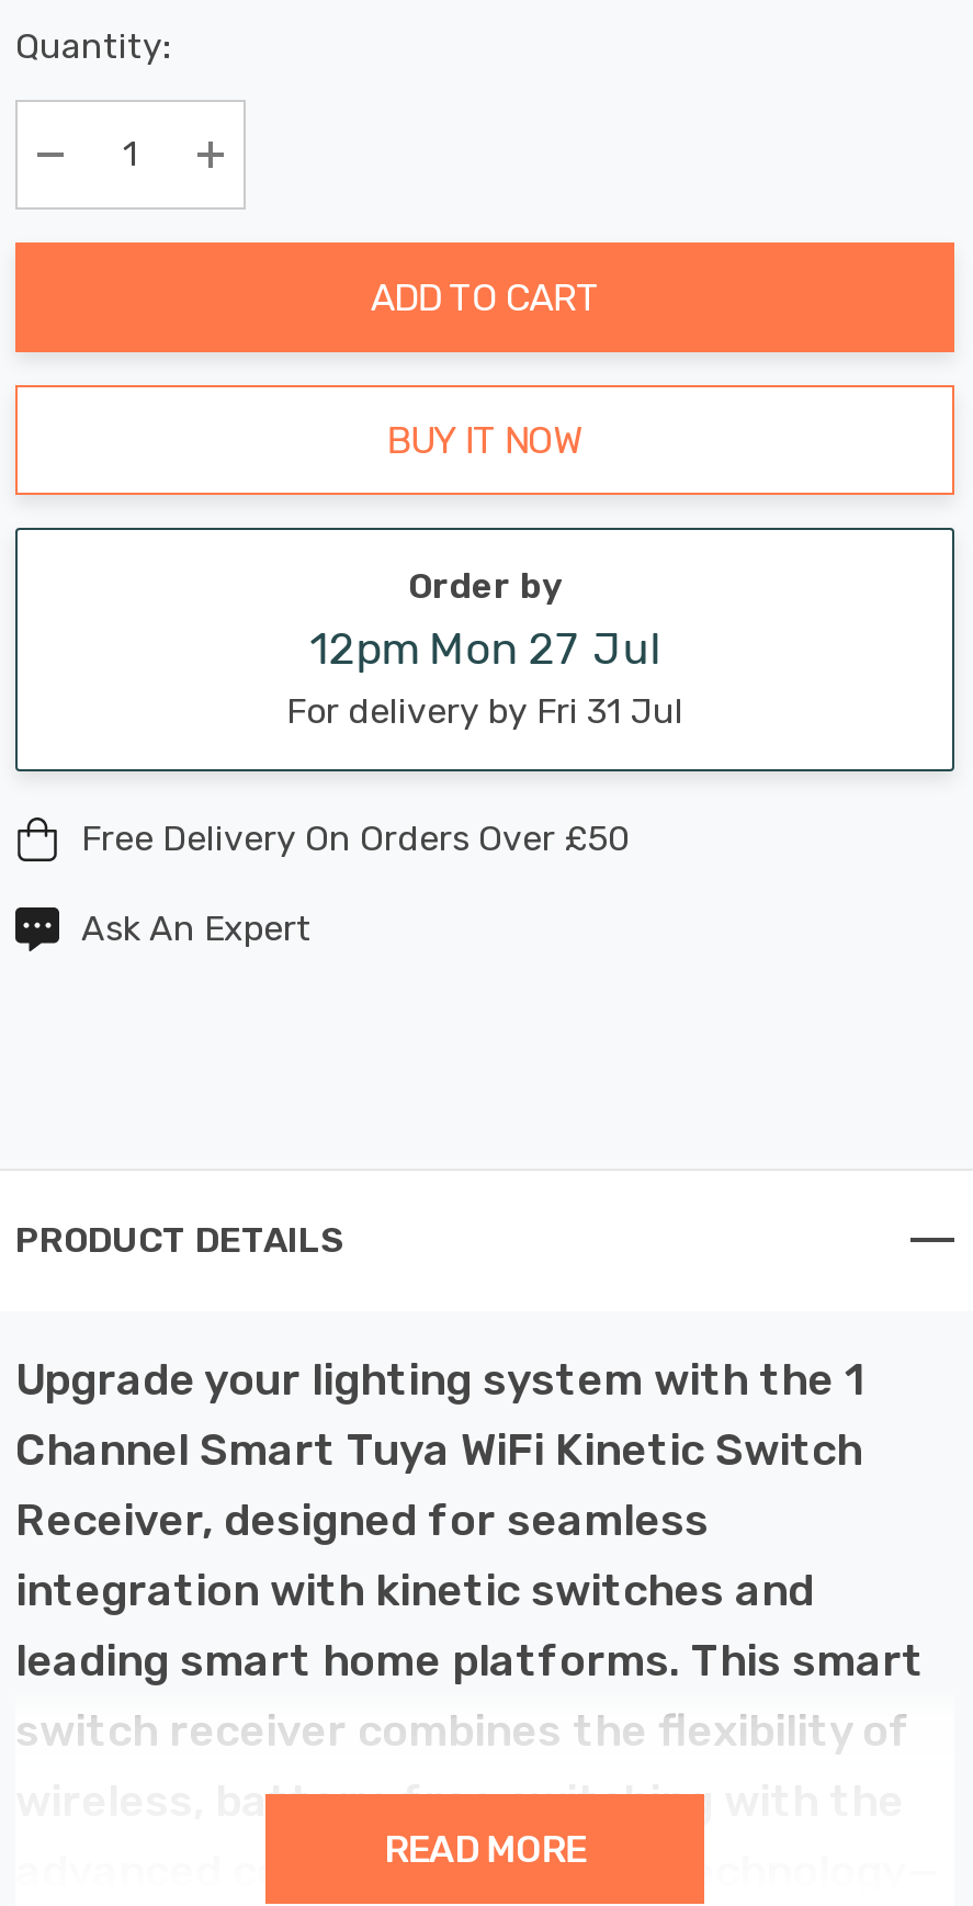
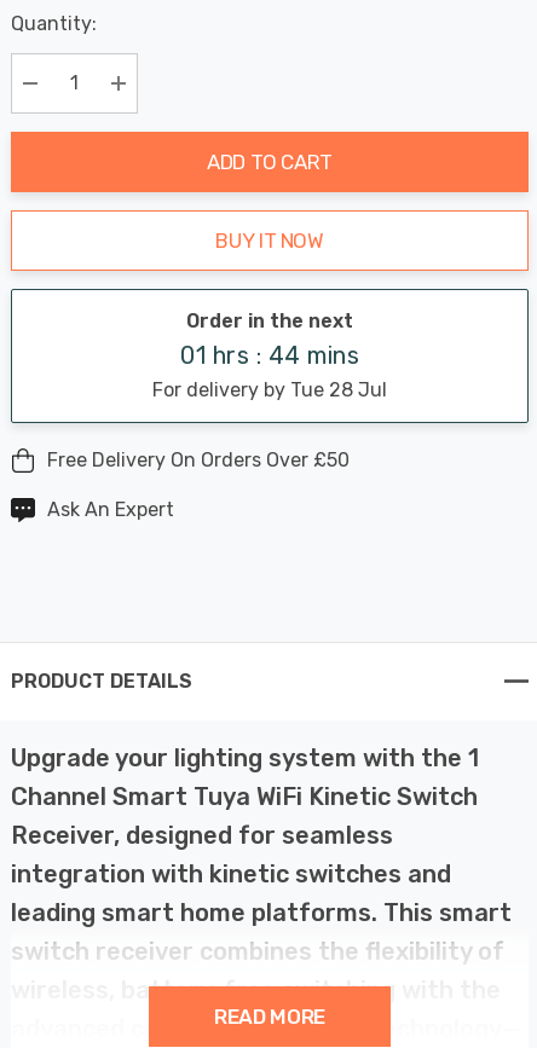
- Order by
- 12pm Mon 27 Jul
- For delivery by Fri 31 Jul
+ Order in the next
+ 01 hrs : 44 mins
+ For delivery by Tue 28 Jul
